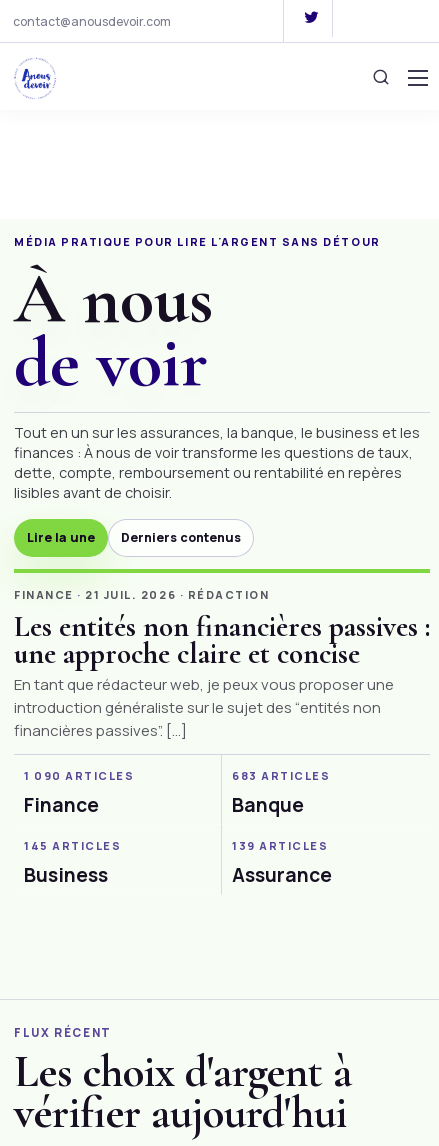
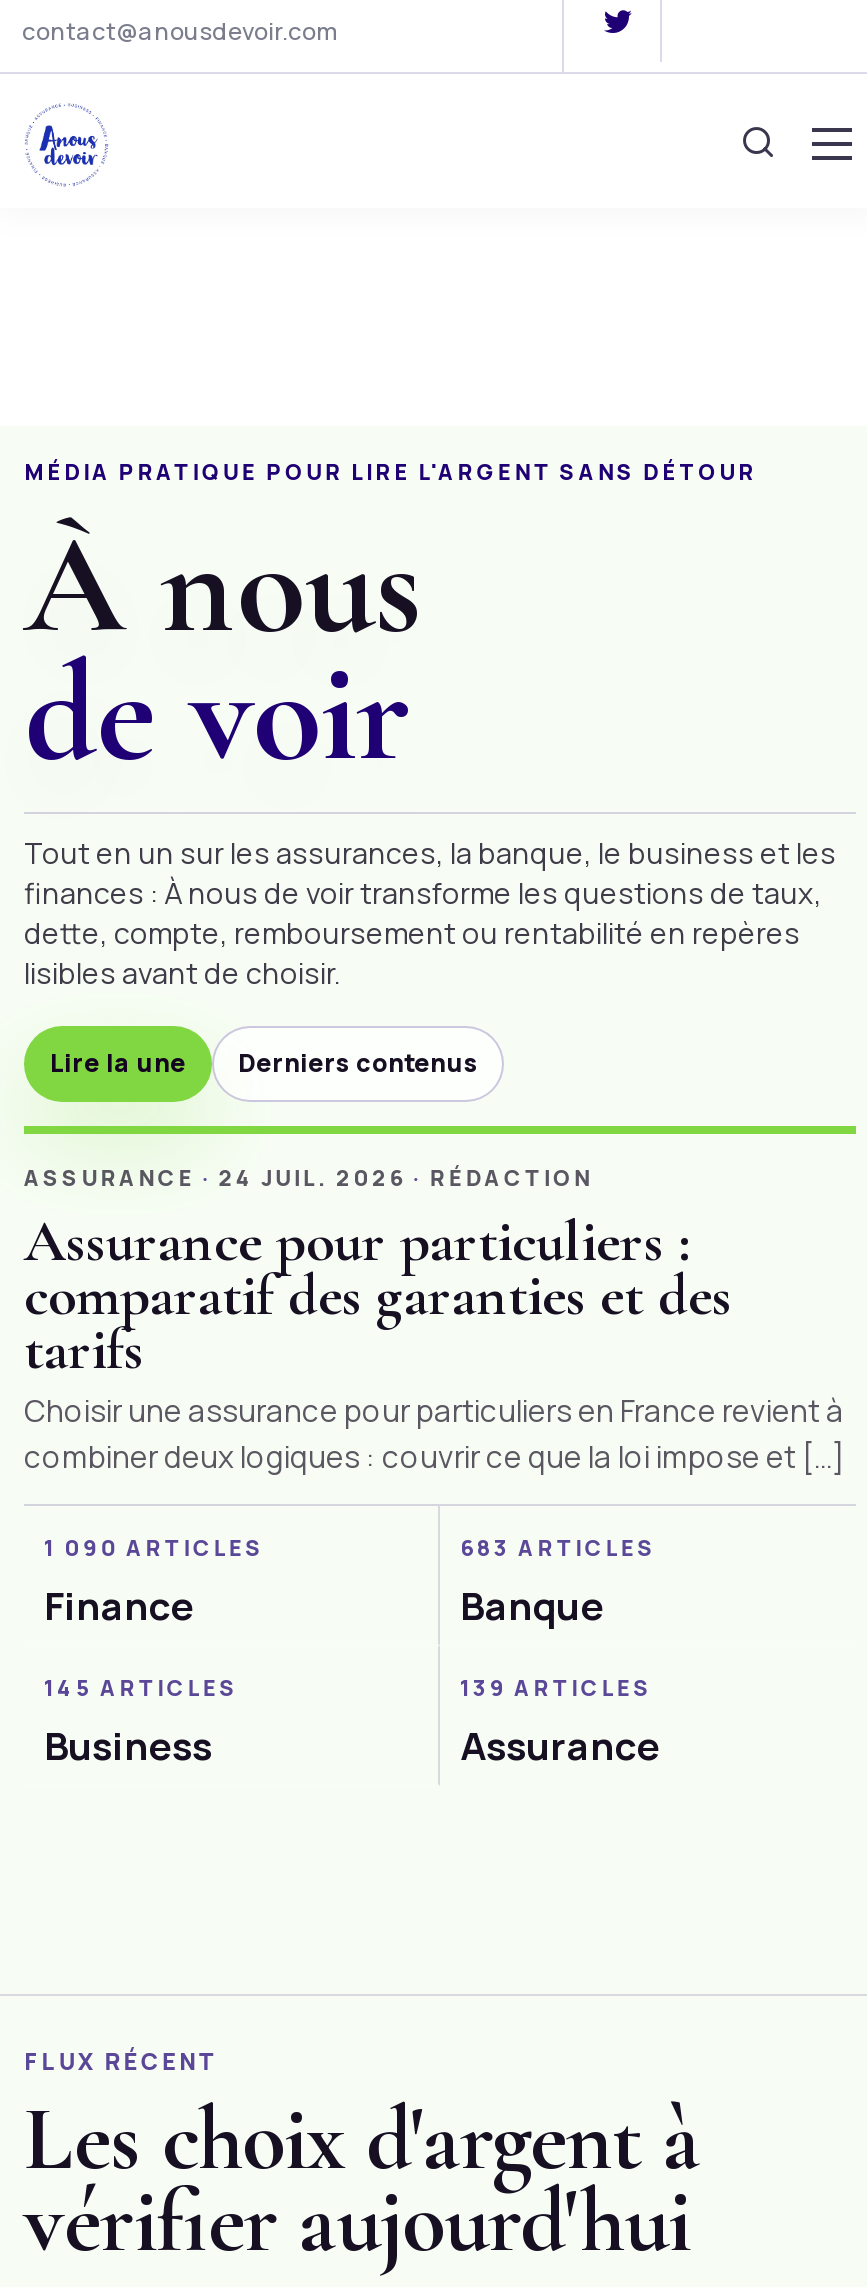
- FINANCE · 21 JUIL. 2026 · RÉDACTION
- Les entités non financières passives :
- une approche claire et concise
- En tant que rédacteur web, je peux vous proposer une
- introduction généraliste sur le sujet des “entités non
- financières passives”. […]
+ ASSURANCE · 24 JUIL. 2026 · RÉDACTION
+ Assurance pour particuliers :
+ comparatif des garanties et des
+ tarifs
+ Choisir une assurance pour particuliers en France revient à
+ combiner deux logiques : couvrir ce que la loi impose et […]
